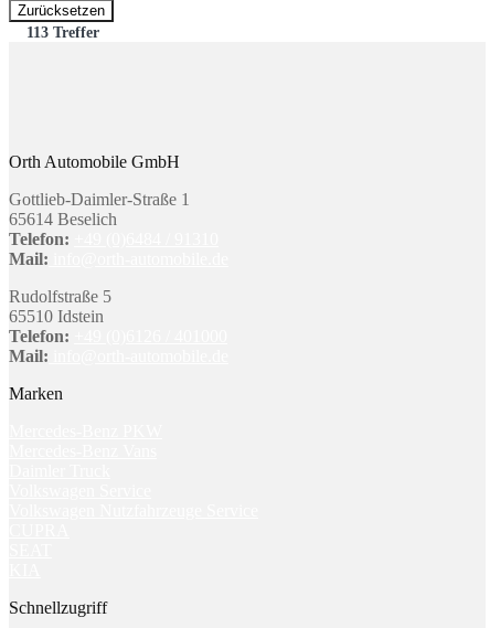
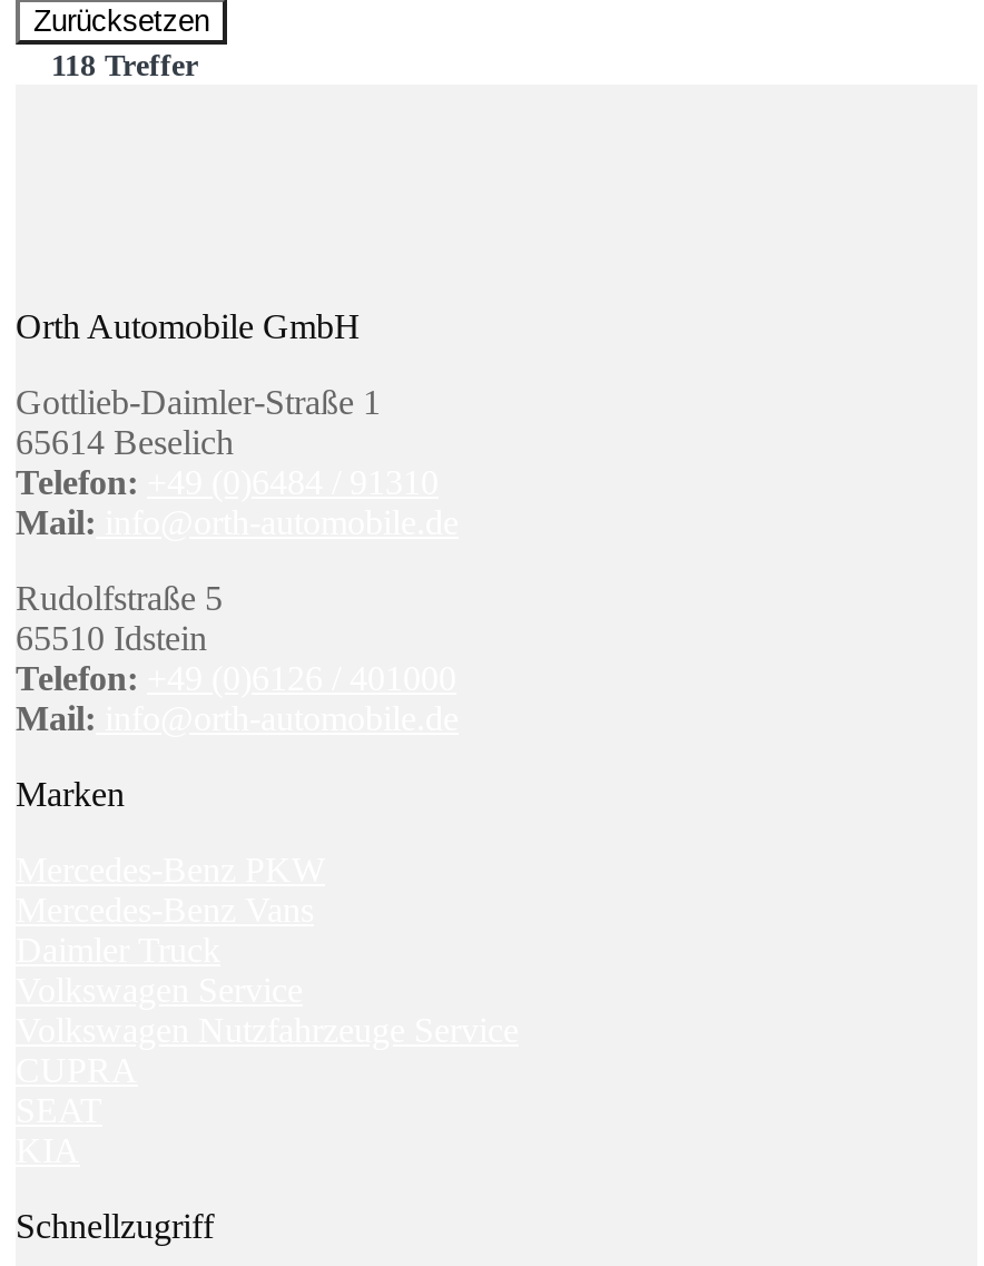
- 113 Treffer
+ 118 Treffer
